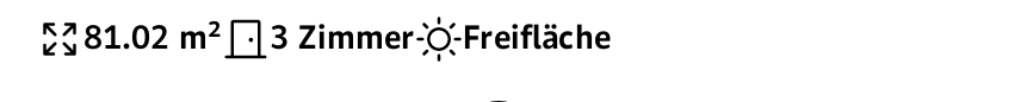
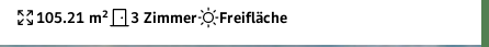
- 81.02 m² 3 Zimmer Freifläche
+ 105.21 m² 3 Zimmer Freifläche
